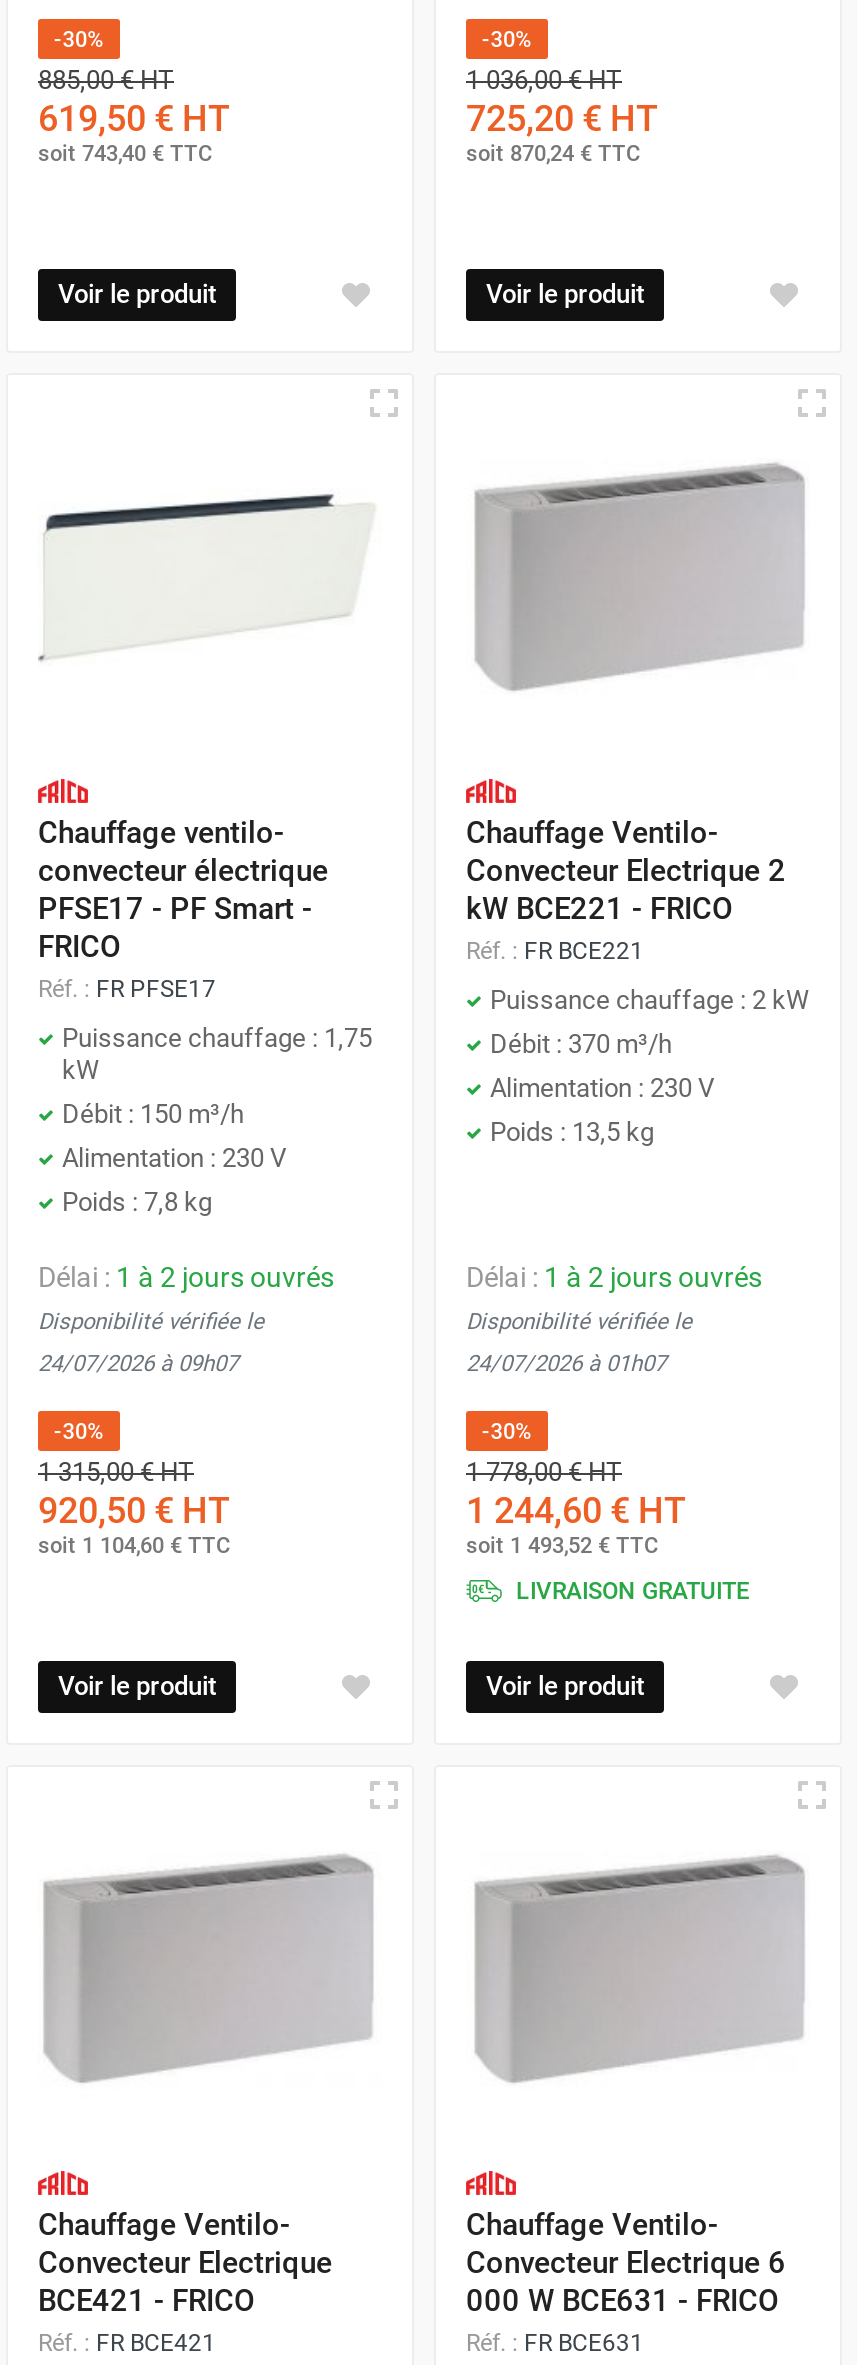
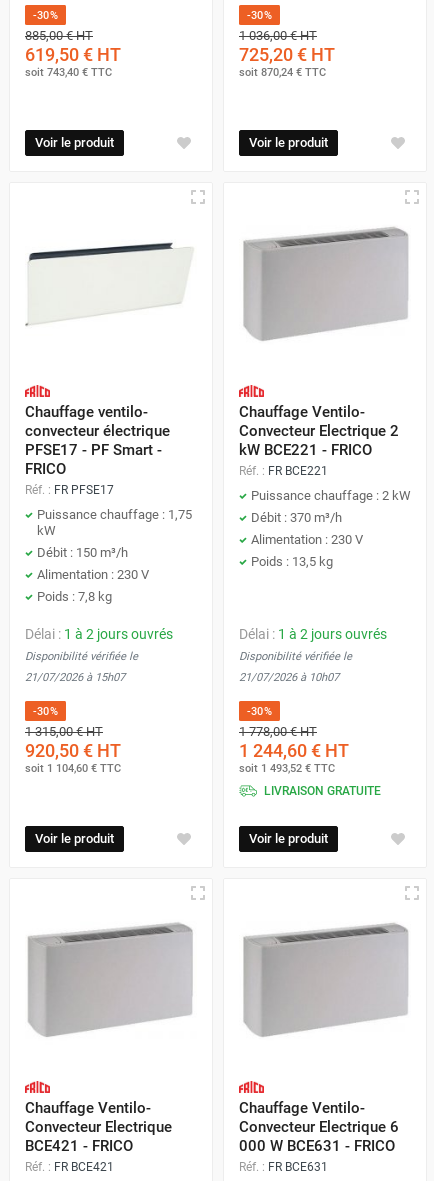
- 24/07/2026 à 09h07
+ 21/07/2026 à 15h07

- 24/07/2026 à 01h07
+ 21/07/2026 à 10h07
